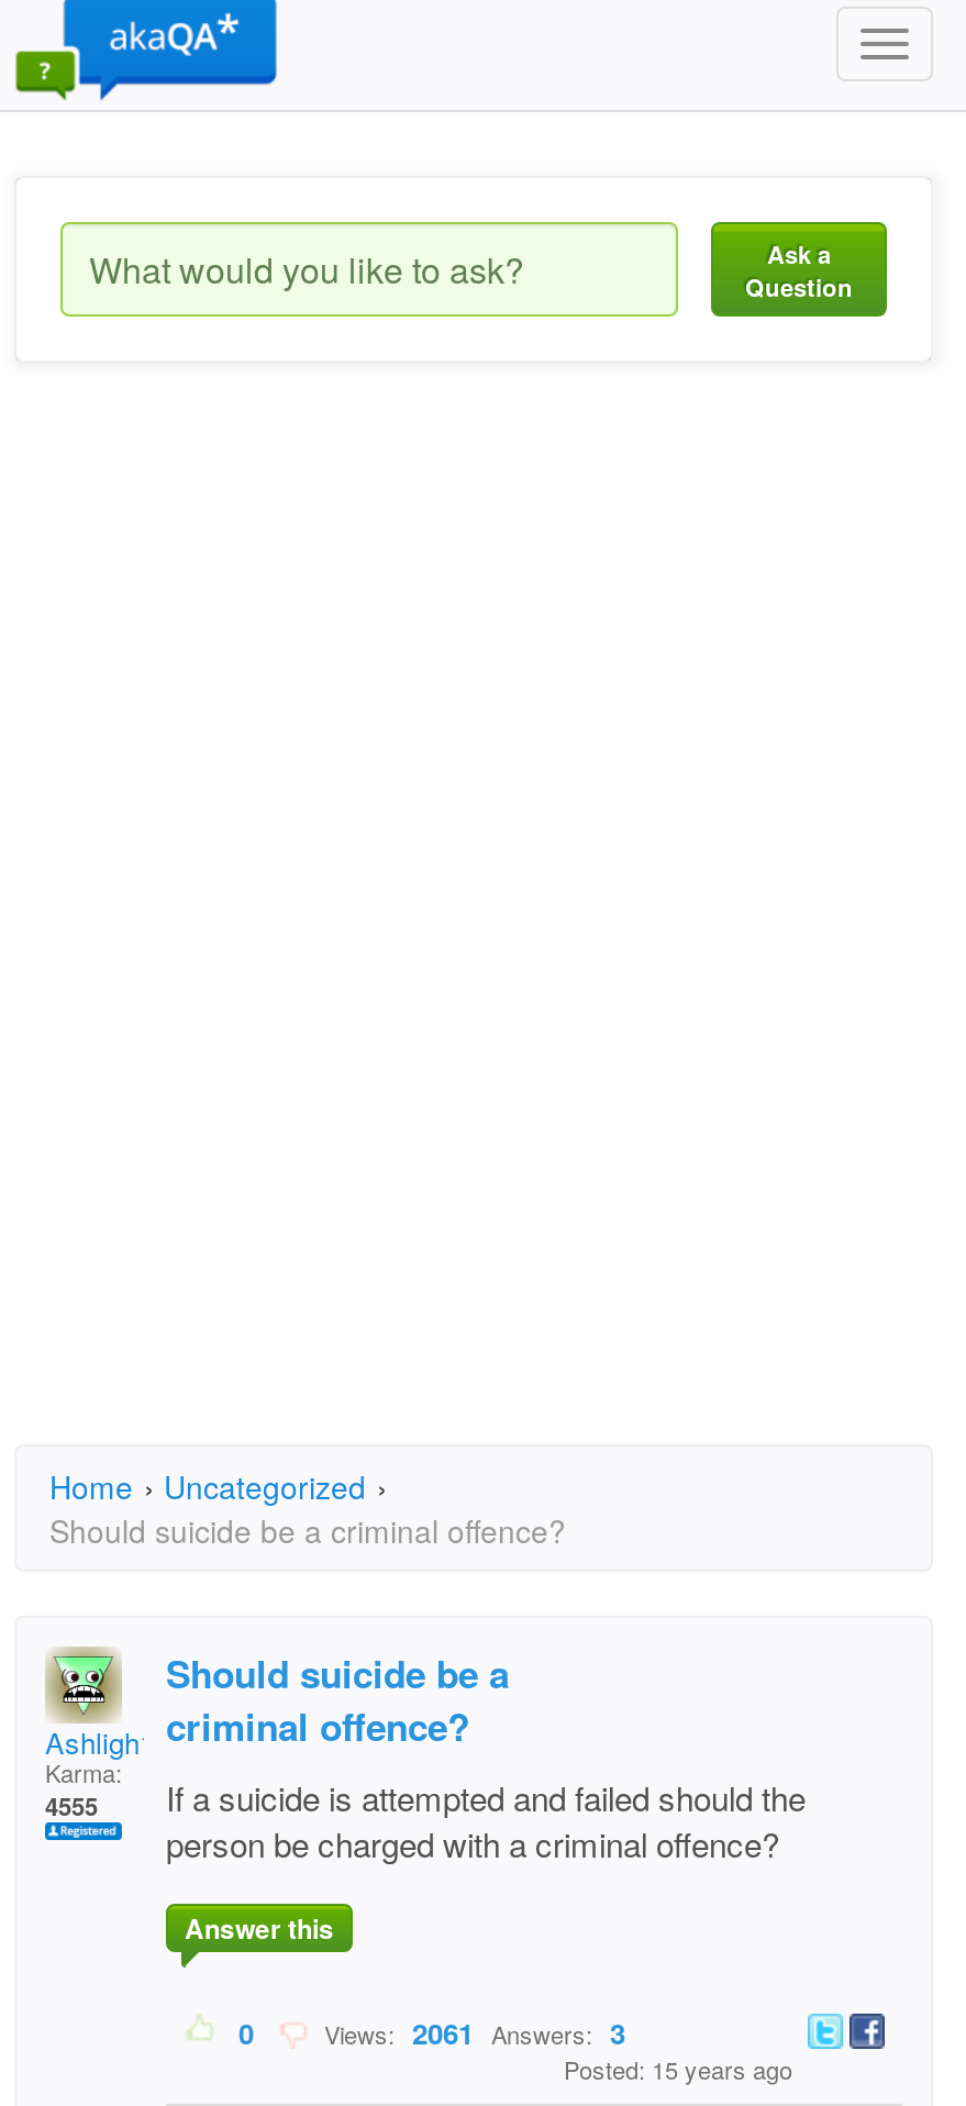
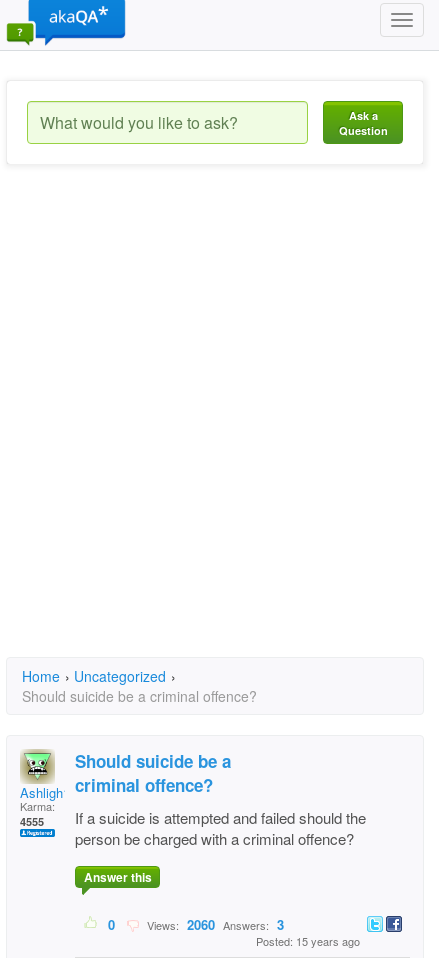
- Views: 2061 Answers: 3
+ Views: 2060 Answers: 3
